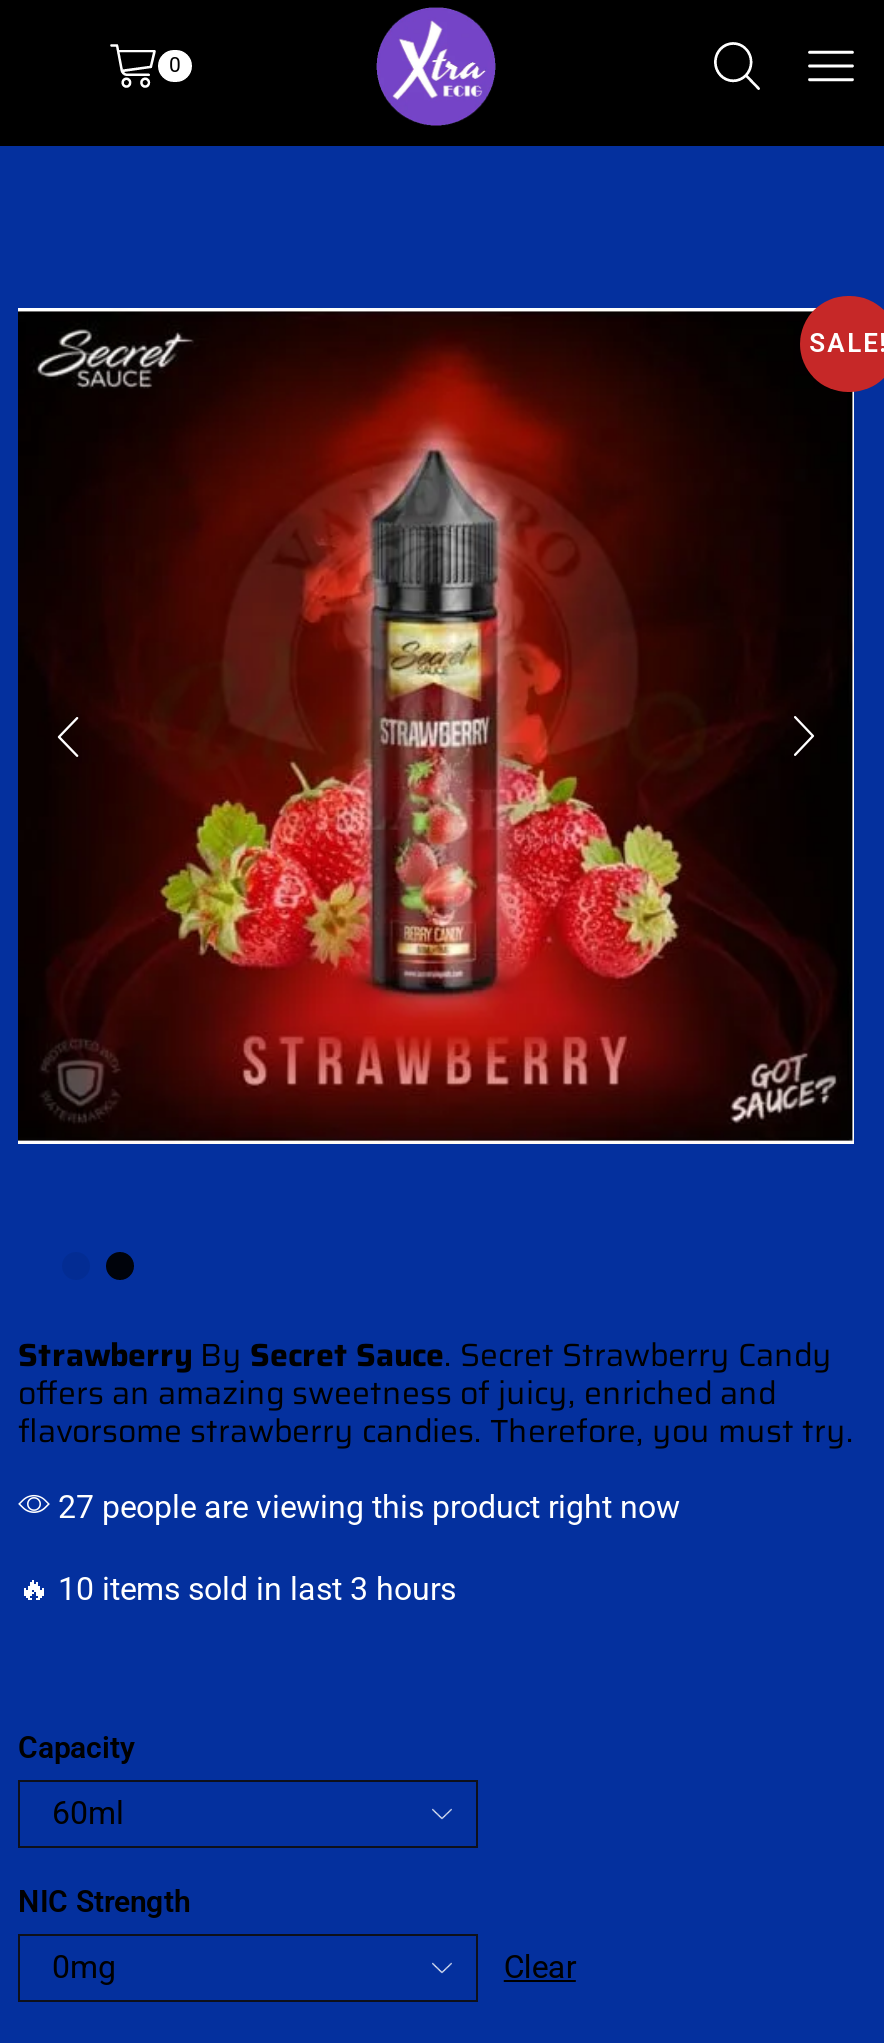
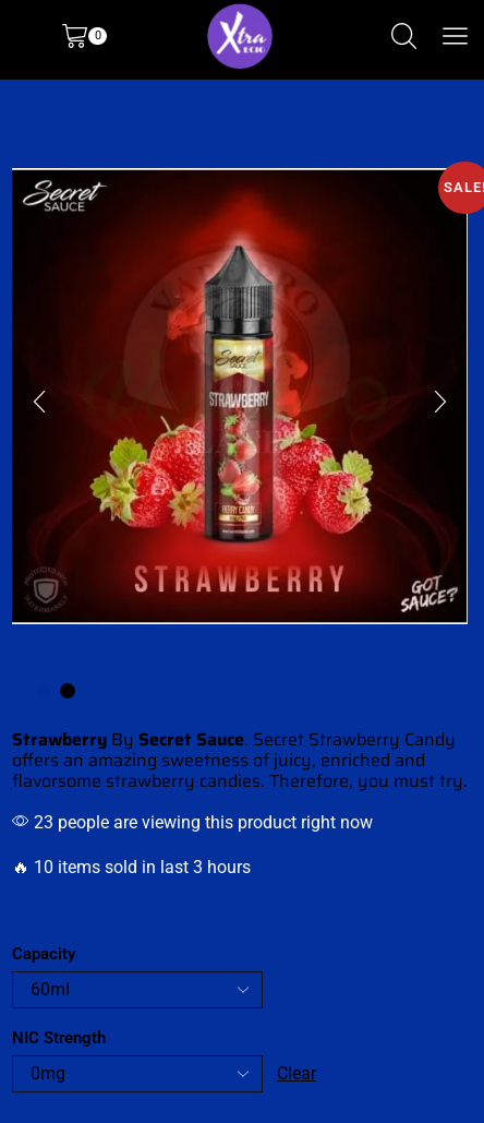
- 27 people are viewing this product right now
+ 23 people are viewing this product right now
